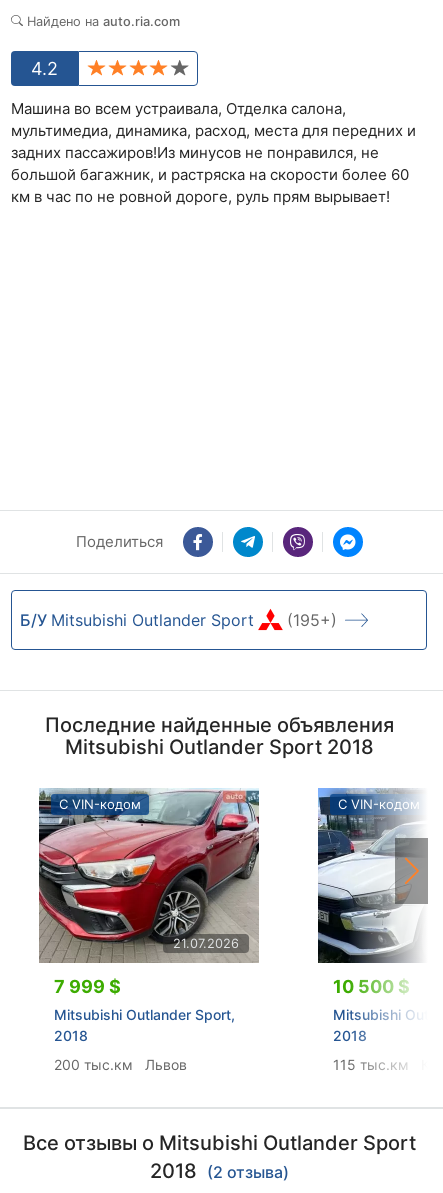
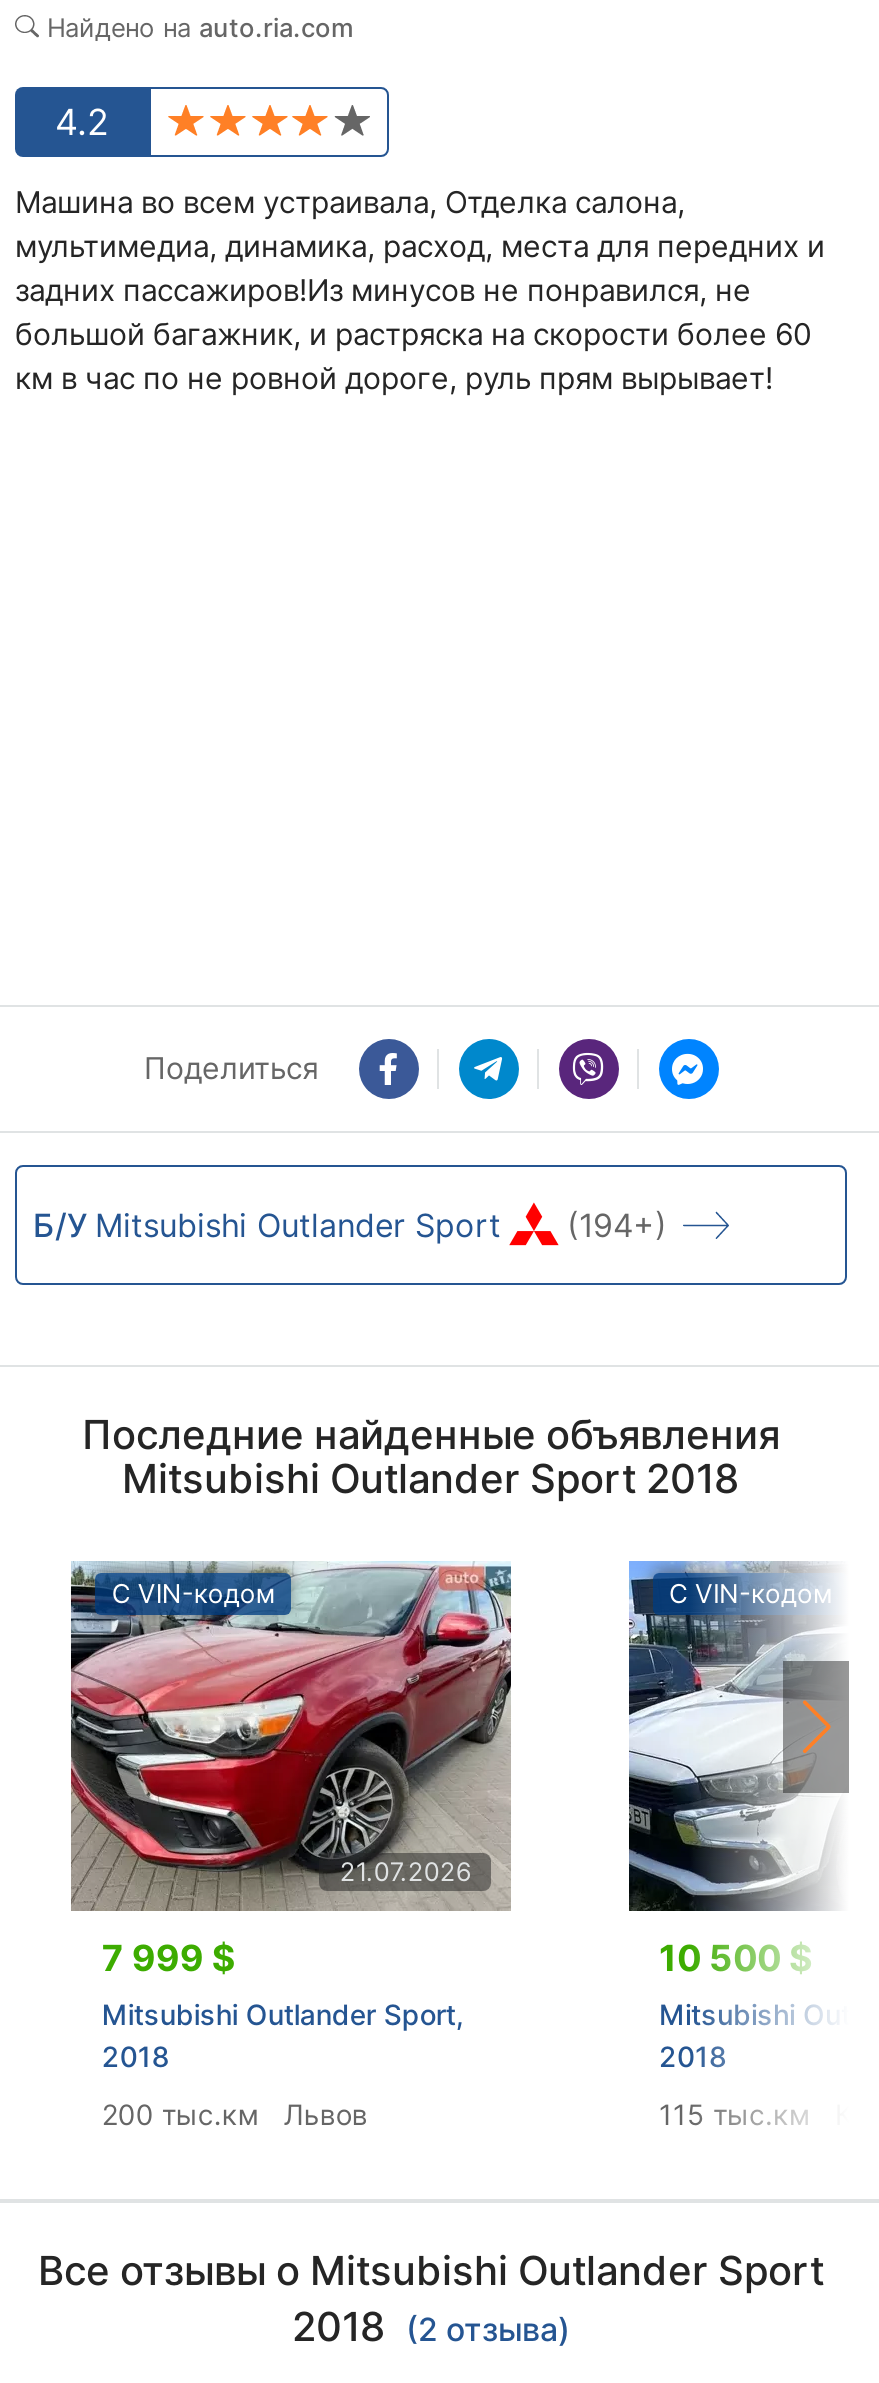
- Б/У Mitsubishi Outlander Sport (195+)
+ Б/У Mitsubishi Outlander Sport (194+)
